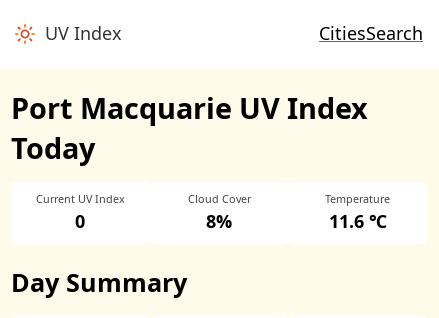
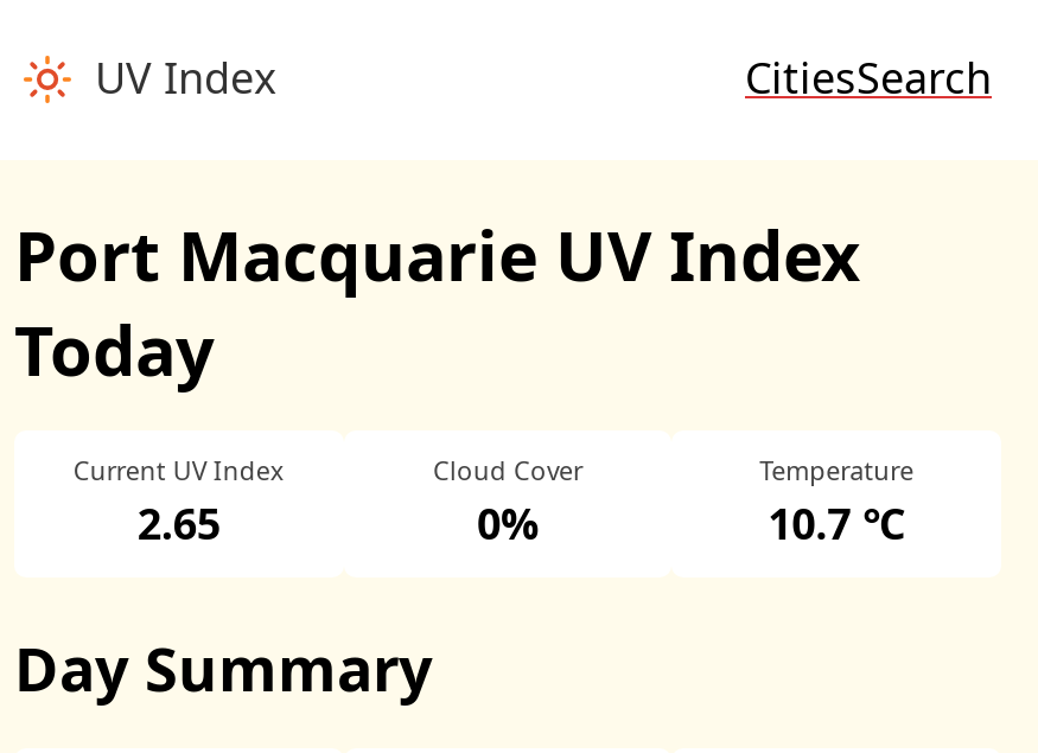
- 0
+ 2.65

- 8%
+ 0%

- 11.6 ℃
+ 10.7 ℃
